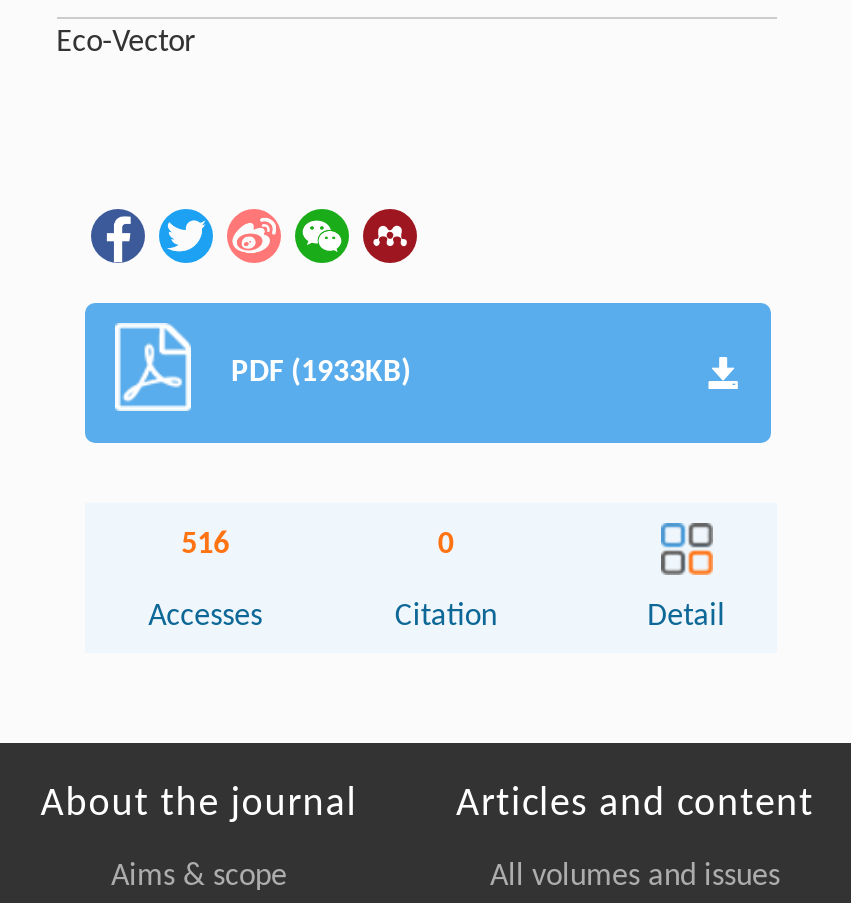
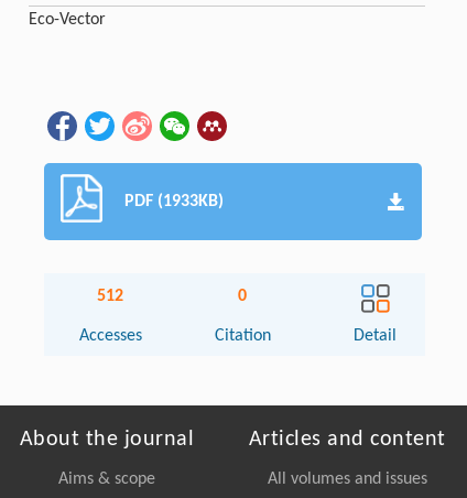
- 516
+ 512
